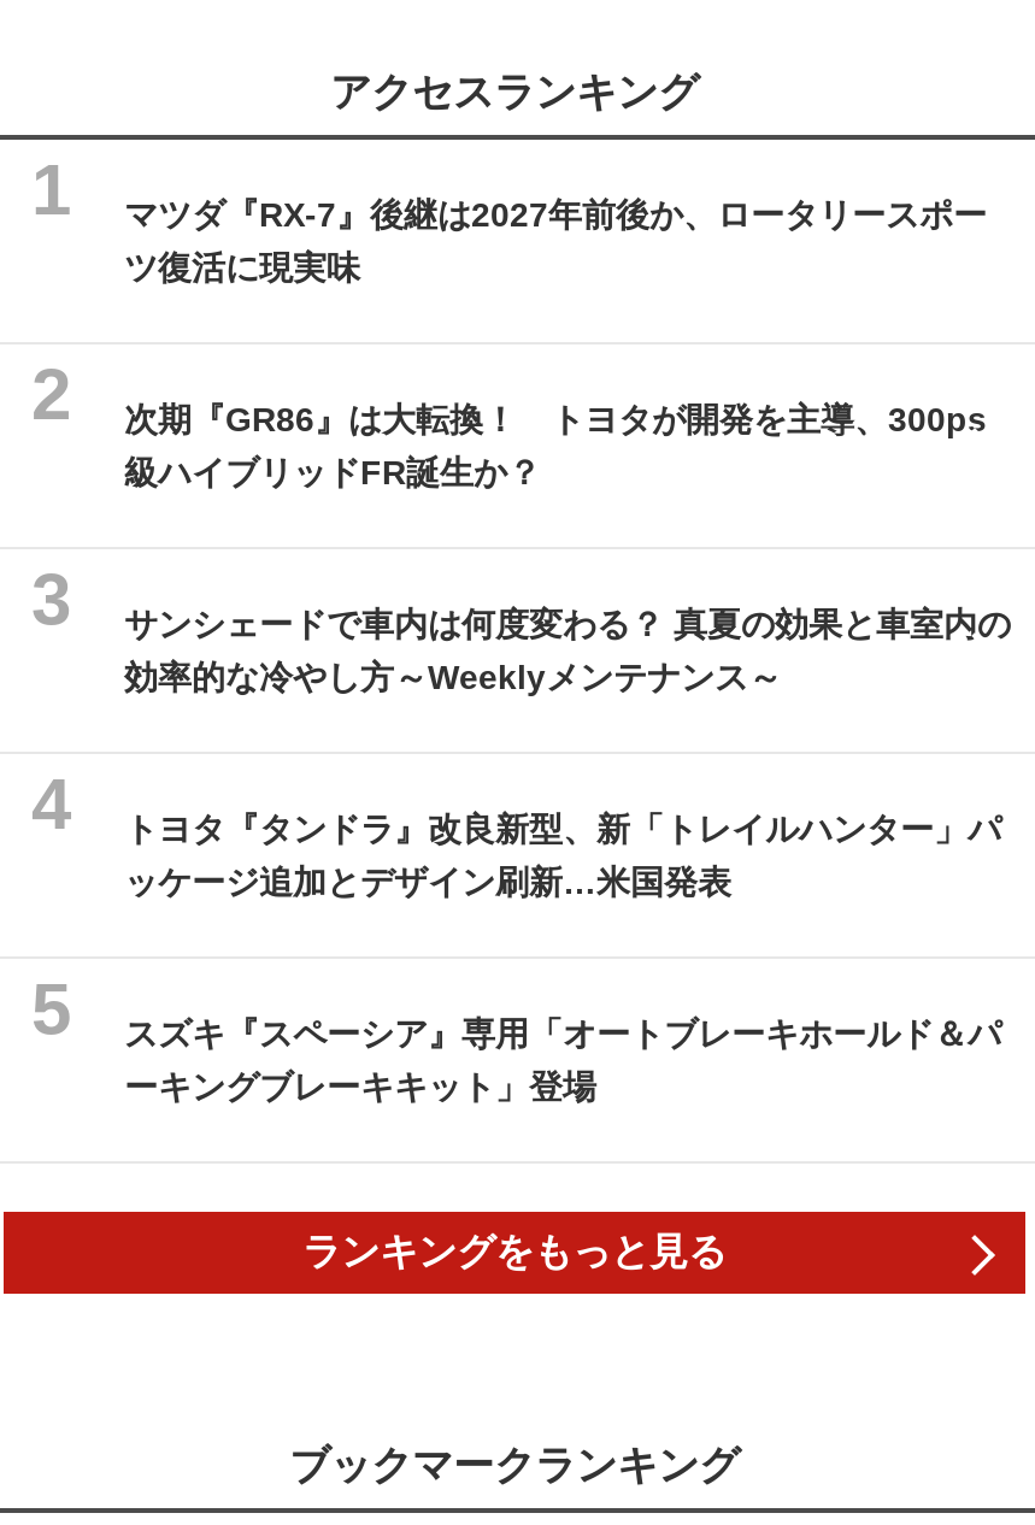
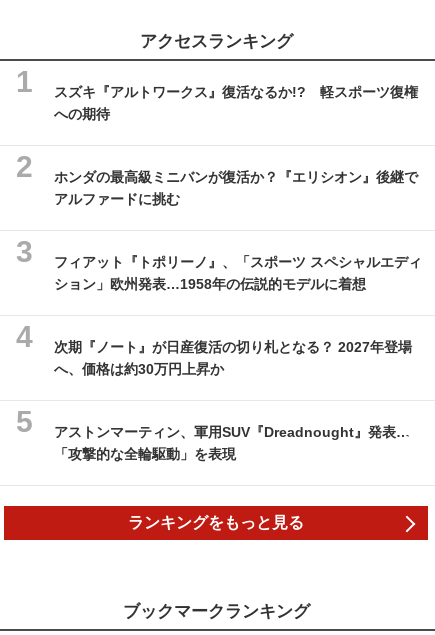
- マツダ『RX-7』後継は2027年前後か、ロータリースポー
- ツ復活に現実味
+ スズキ『アルトワークス』復活なるか!? 軽スポーツ復権
+ への期待

- 次期『GR86』は大転換！ トヨタが開発を主導、300ps
- 級ハイブリッドFR誕生か？
+ ホンダの最高級ミニバンが復活か？『エリシオン』後継で
+ アルファードに挑む

- サンシェードで車内は何度変わる？ 真夏の効果と車室内の
- 効率的な冷やし方～Weeklyメンテナンス～
+ フィアット『トポリーノ』、「スポーツ スペシャルエディ
+ ション」欧州発表…1958年の伝説的モデルに着想

- トヨタ『タンドラ』改良新型、新「トレイルハンター」パ
- ッケージ追加とデザイン刷新…米国発表
+ 次期『ノート』が日産復活の切り札となる？ 2027年登場
+ へ、価格は約30万円上昇か

- スズキ『スペーシア』専用「オートブレーキホールド＆パ
- ーキングブレーキキット」登場
+ アストンマーティン、軍用SUV『Dreadnought』発表…
+ 「攻撃的な全輪駆動」を表現
